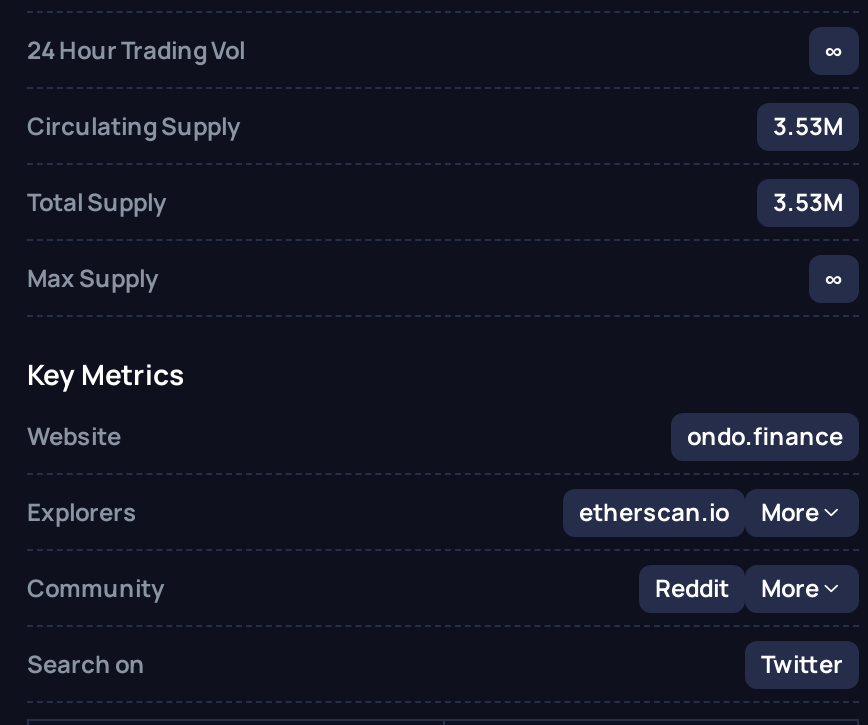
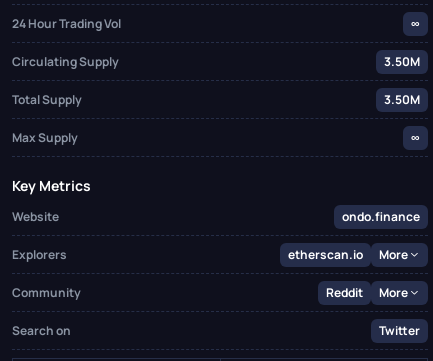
- 3.53M
+ 3.50M

- 3.53M
+ 3.50M
